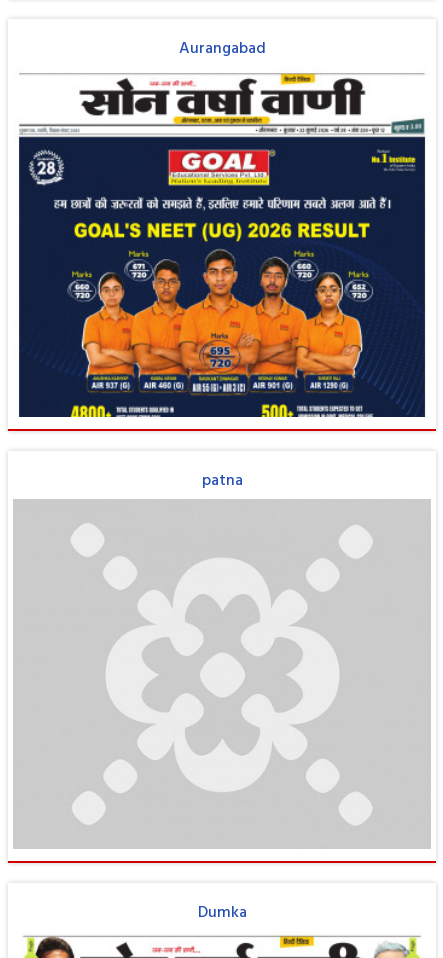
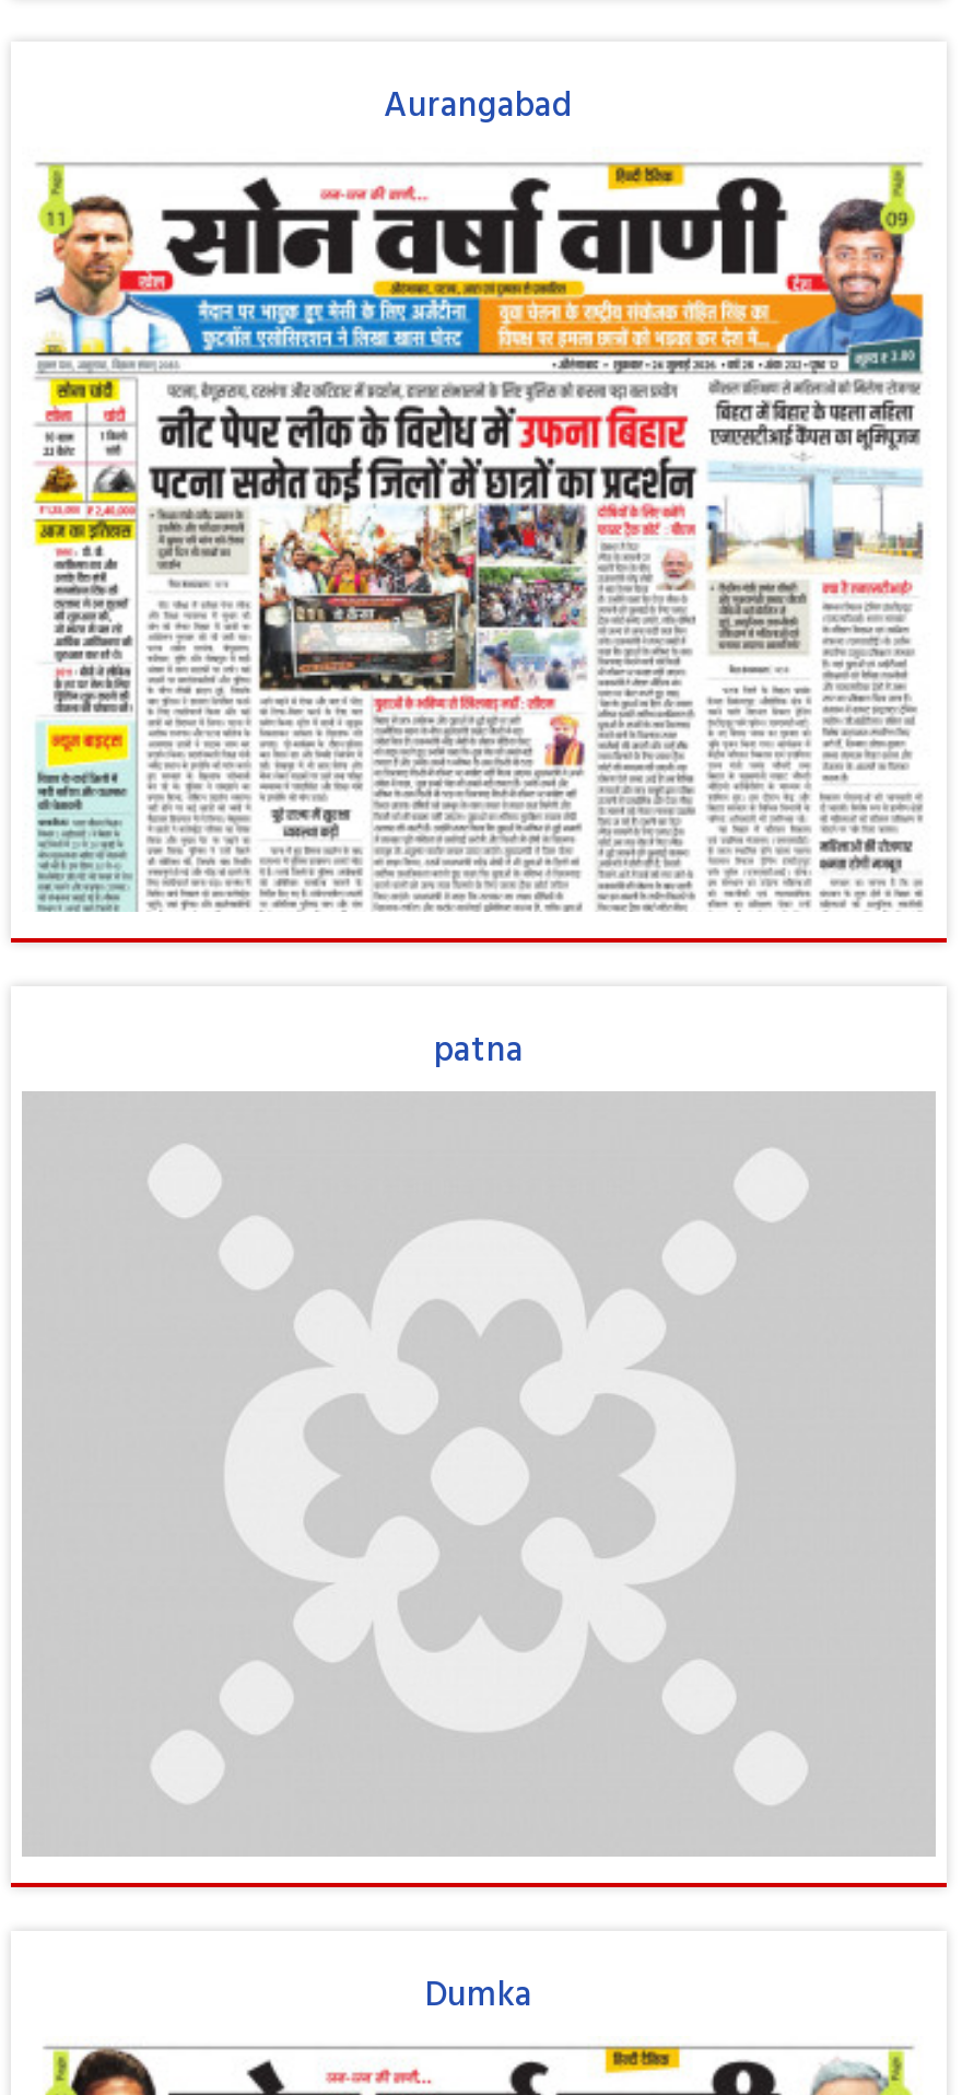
- [image]
+ [image]
